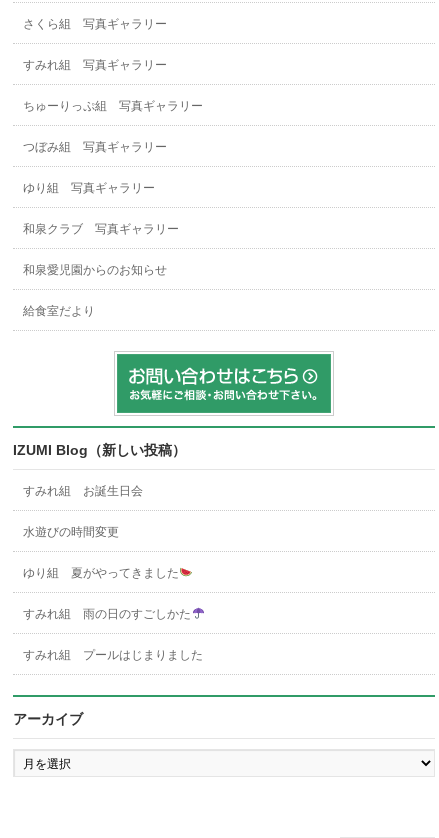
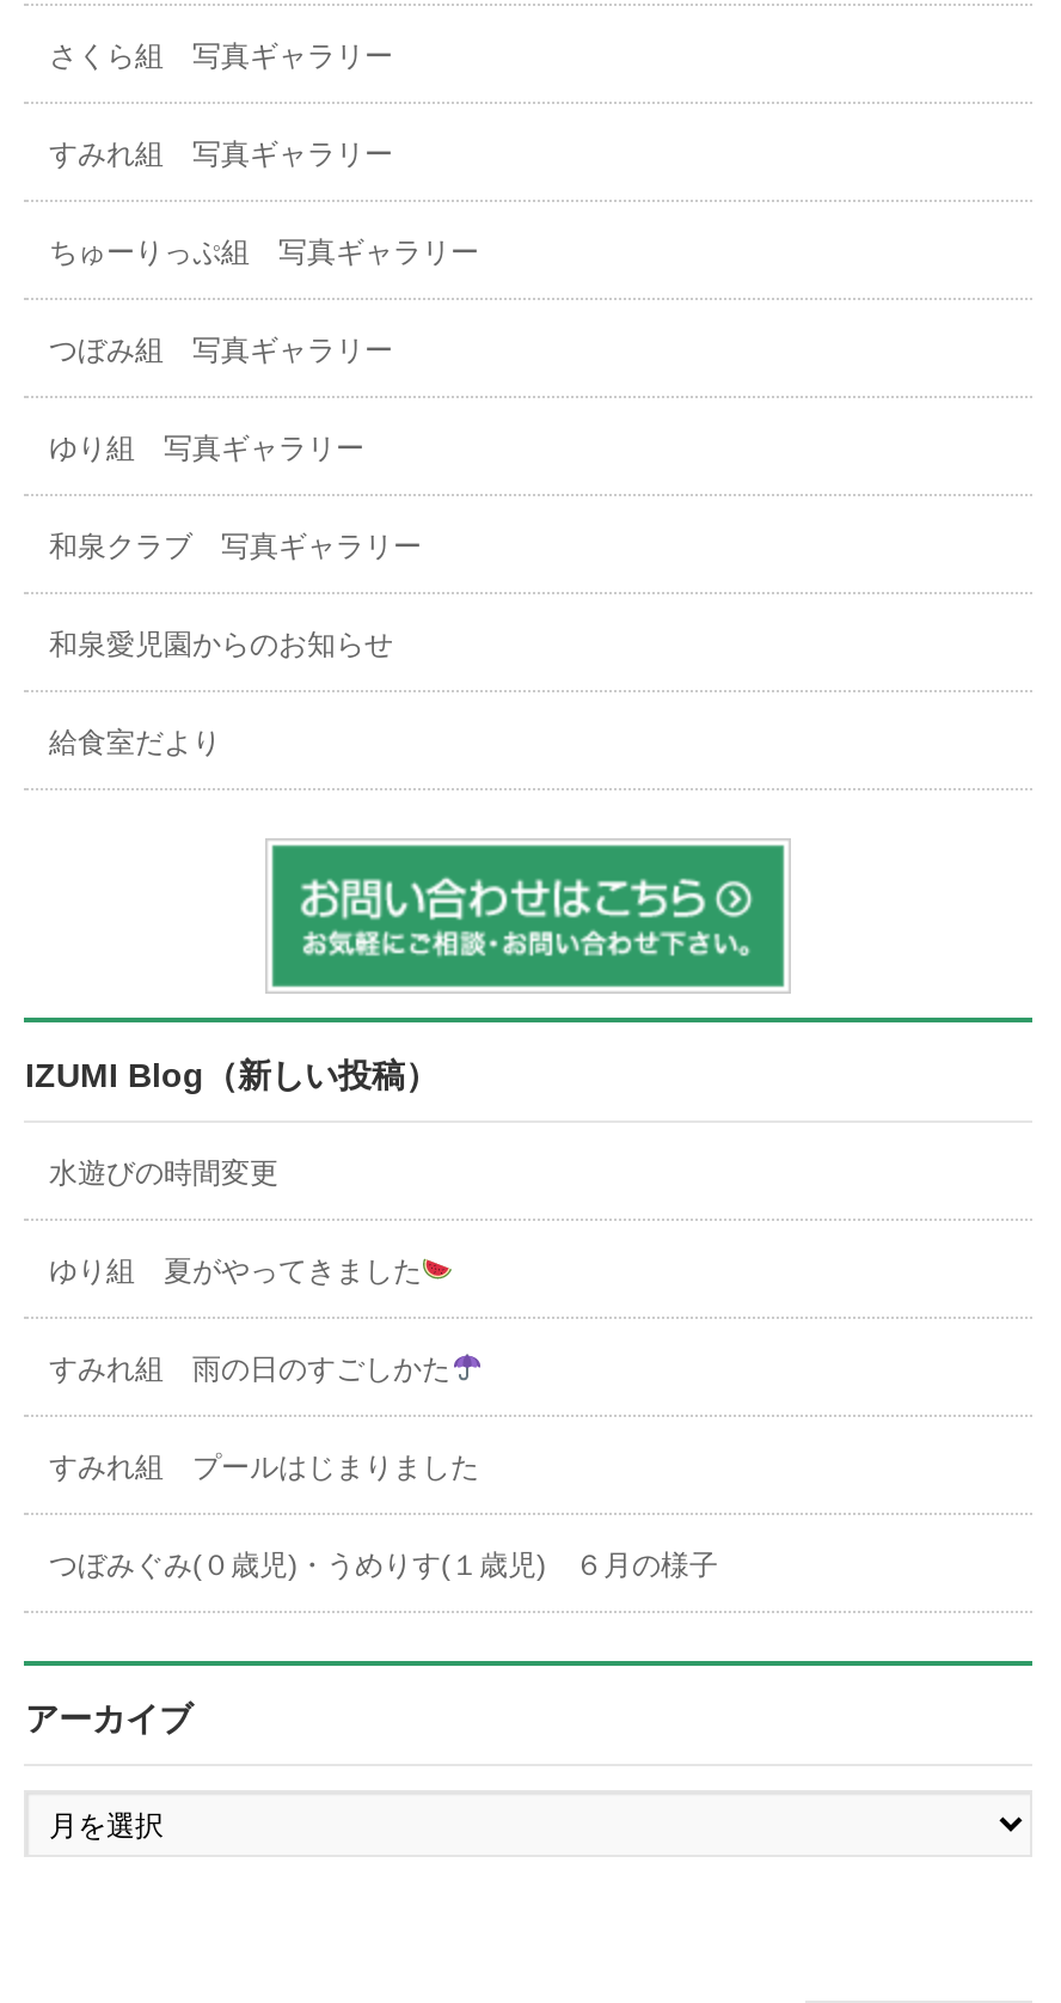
- すみれ組 お誕生日会

moved up: 水遊びの時間変更 | ゆり組 夏がやってきました | すみれ組 雨の日のすごしかた | すみれ組 プールはじまりました

+ つぼみぐみ(０歳児)・うめりす(１歳児) ６月の様子
